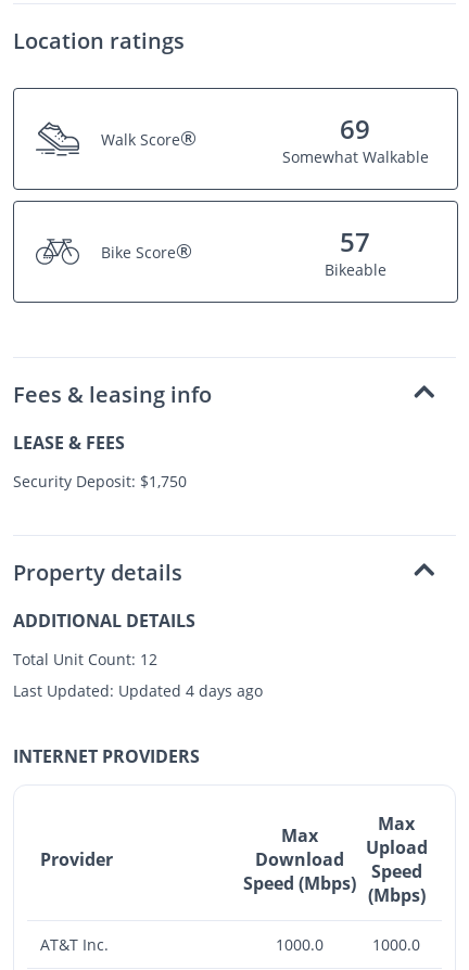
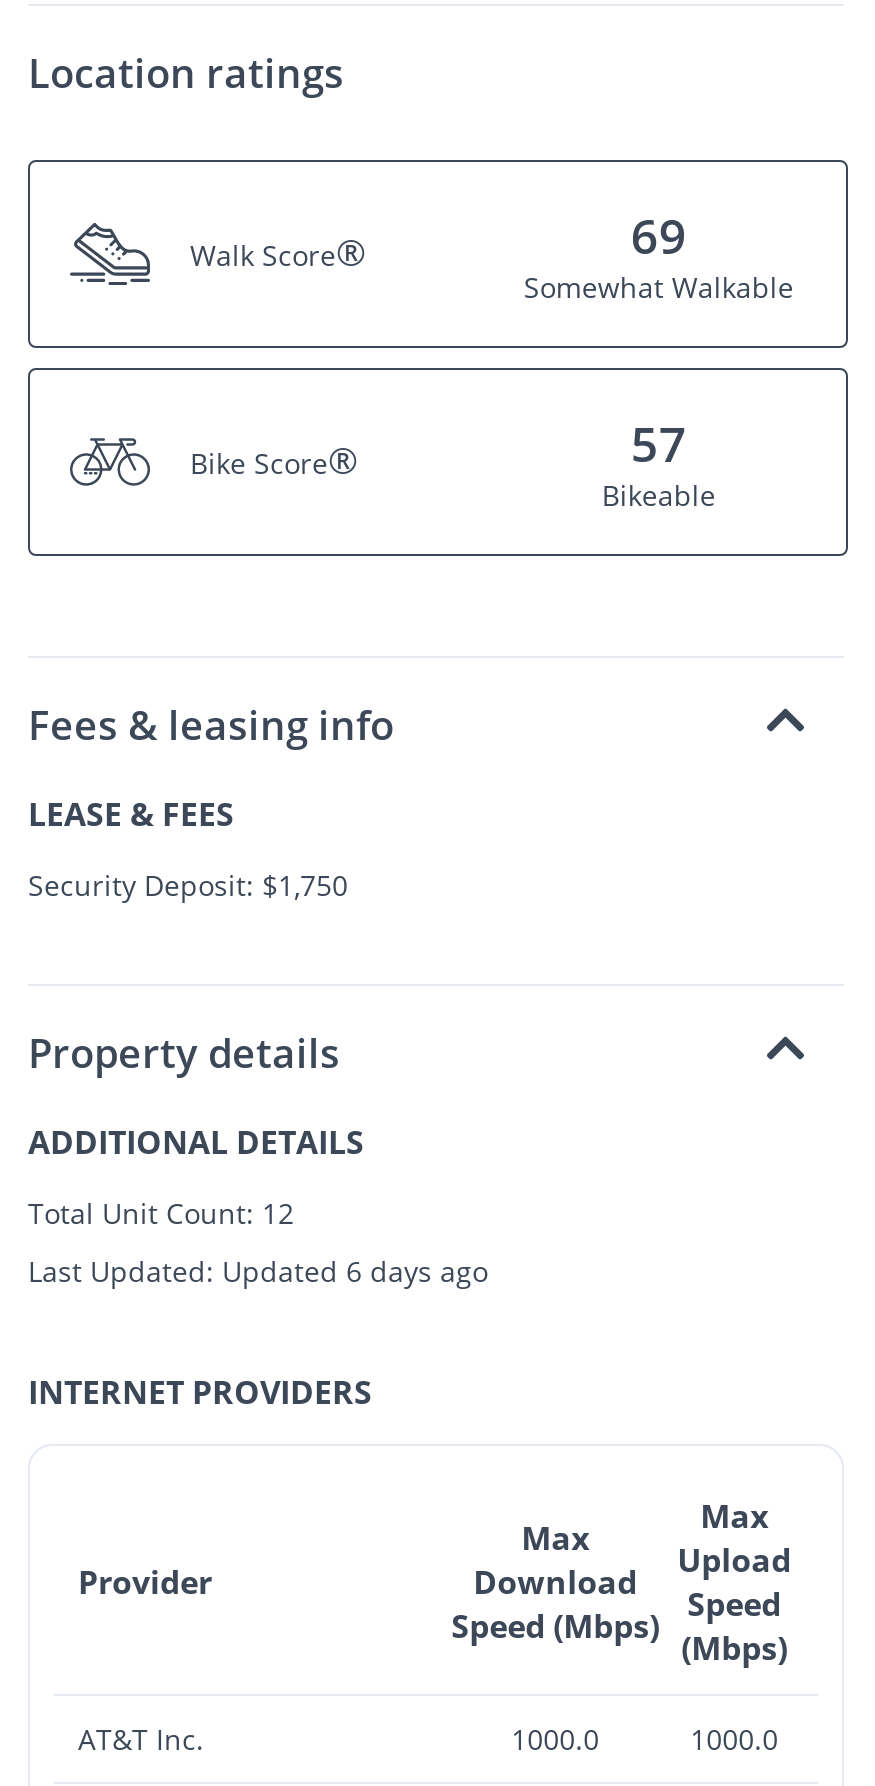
- Last Updated: Updated 4 days ago
+ Last Updated: Updated 6 days ago
